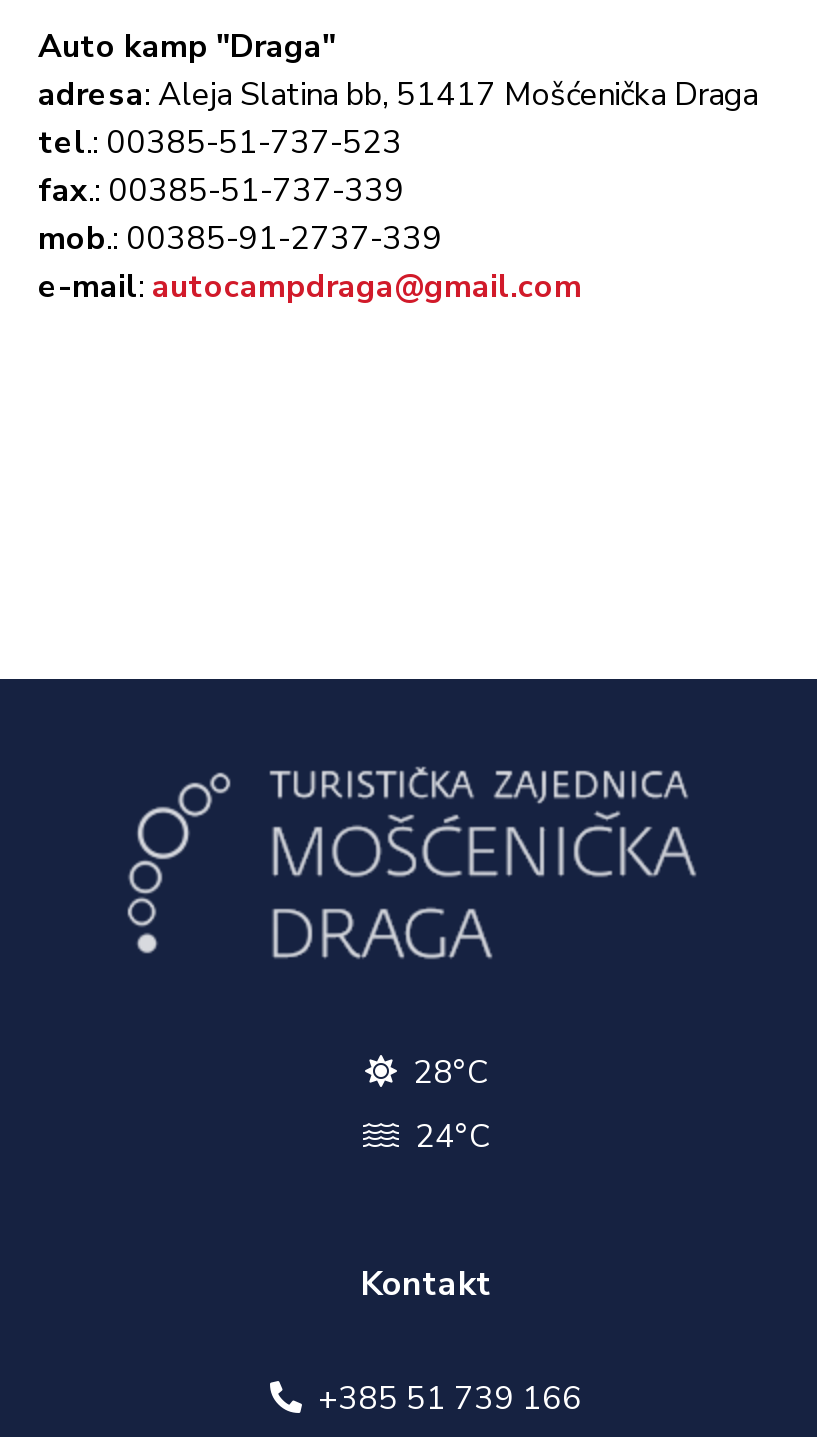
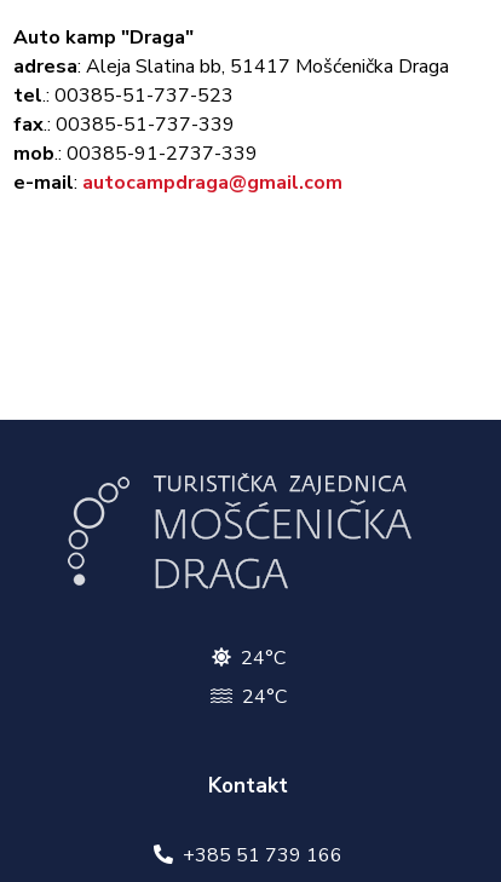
- 28°C
+ 24°C
